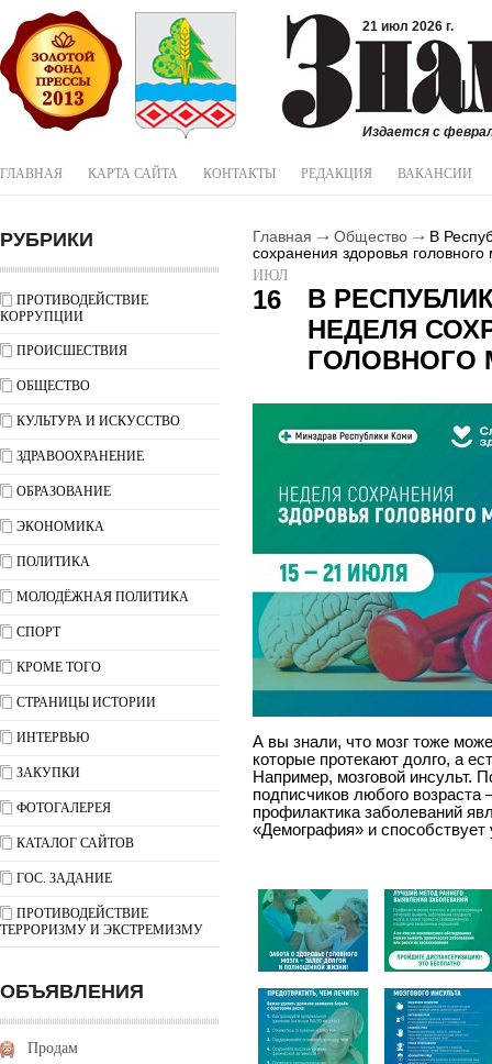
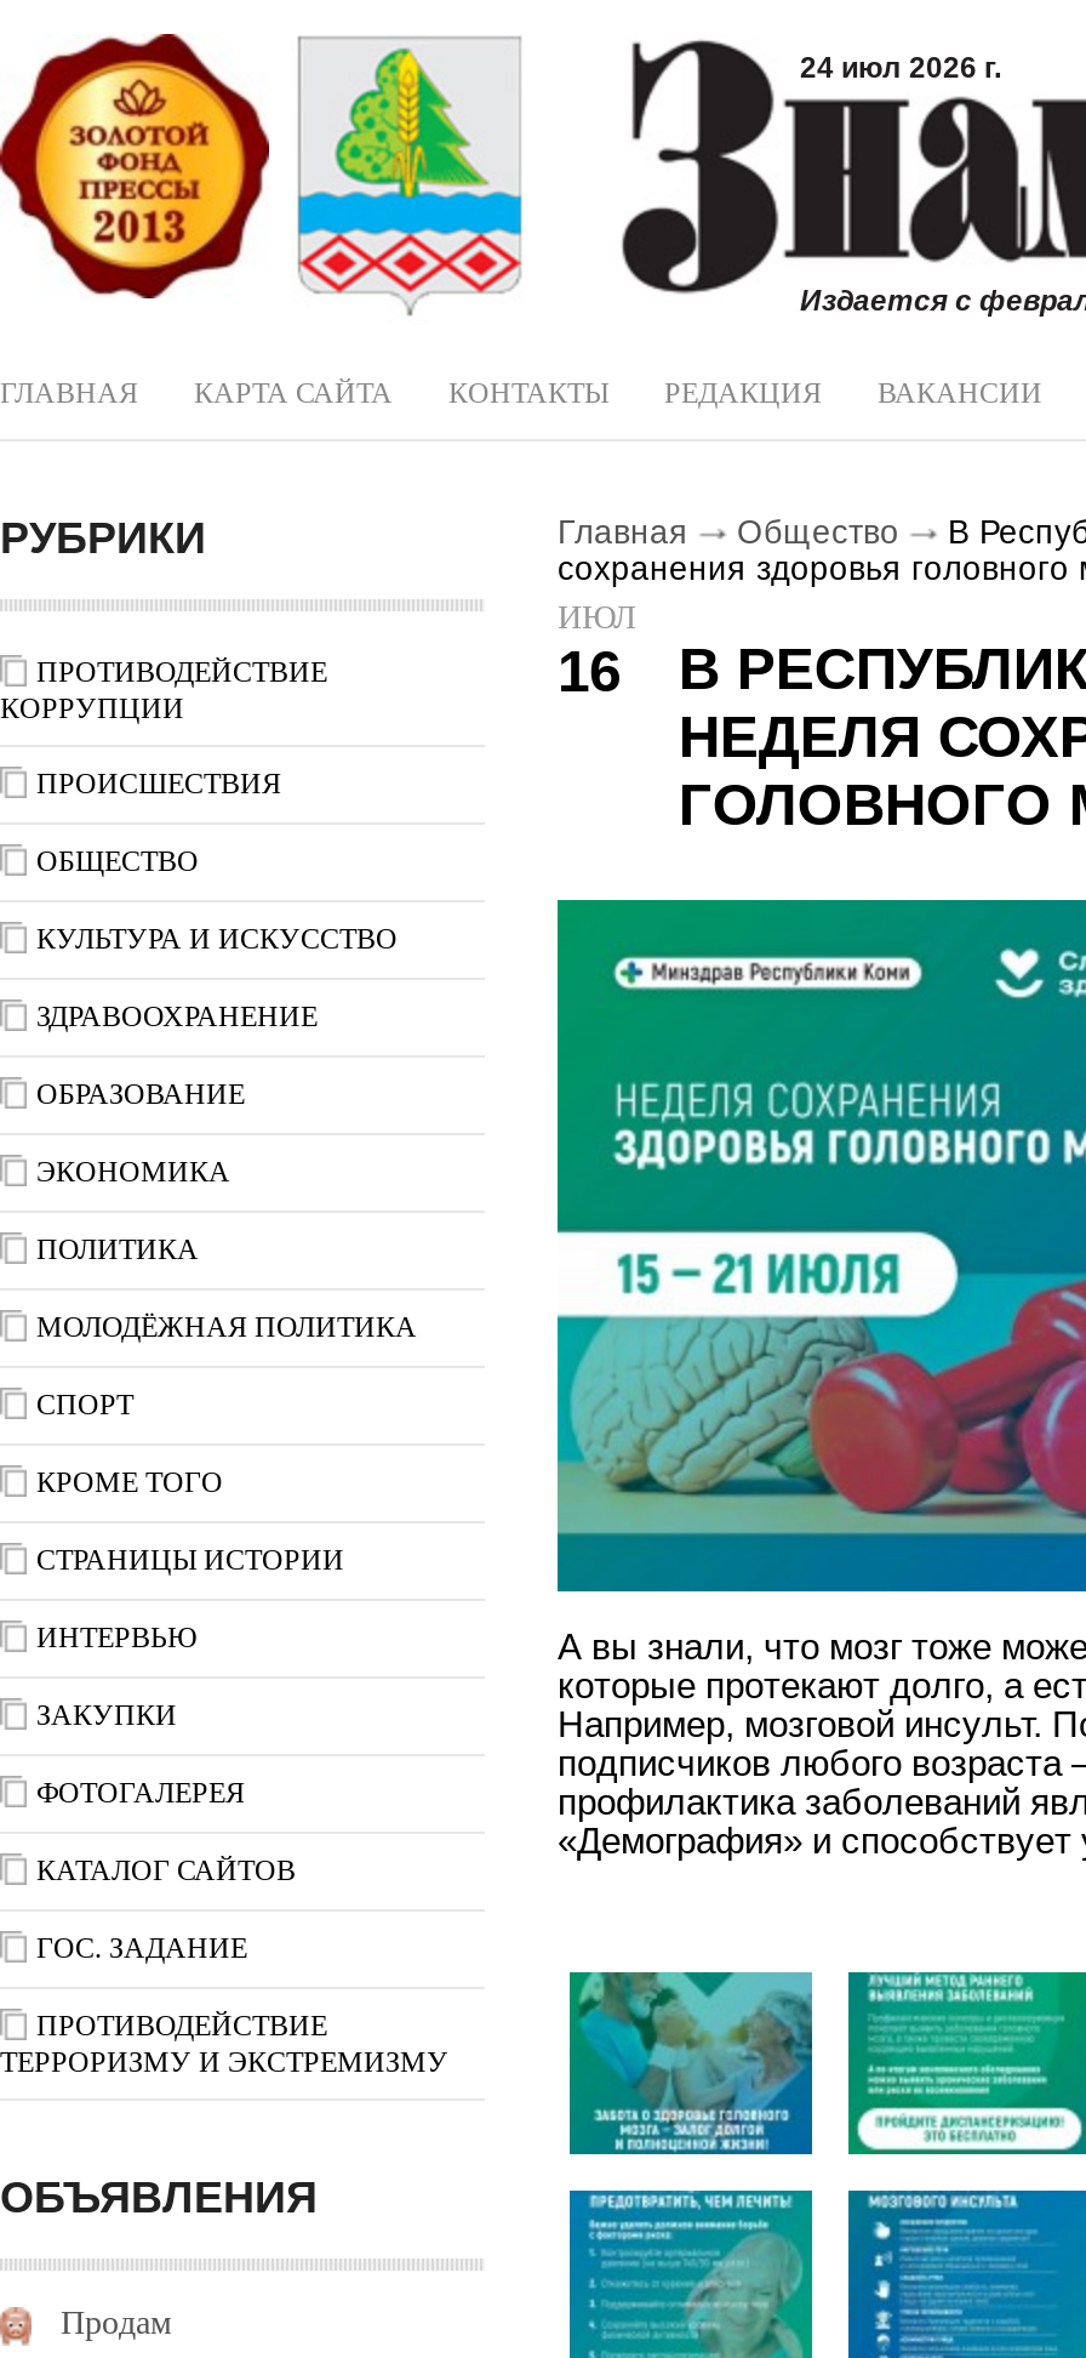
- 21 июл 2026 г.
+ 24 июл 2026 г.
